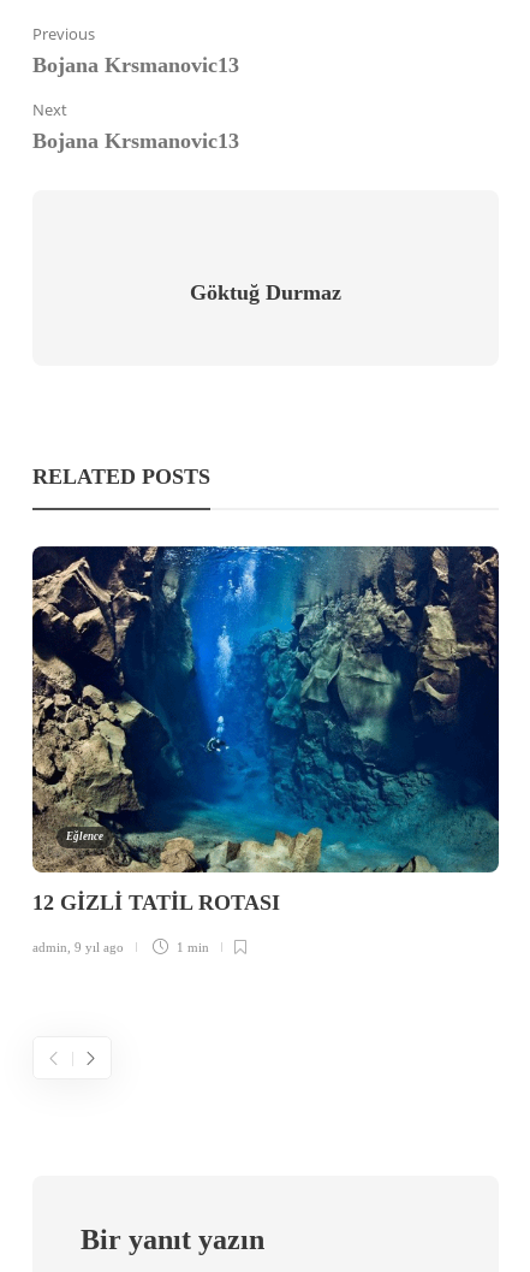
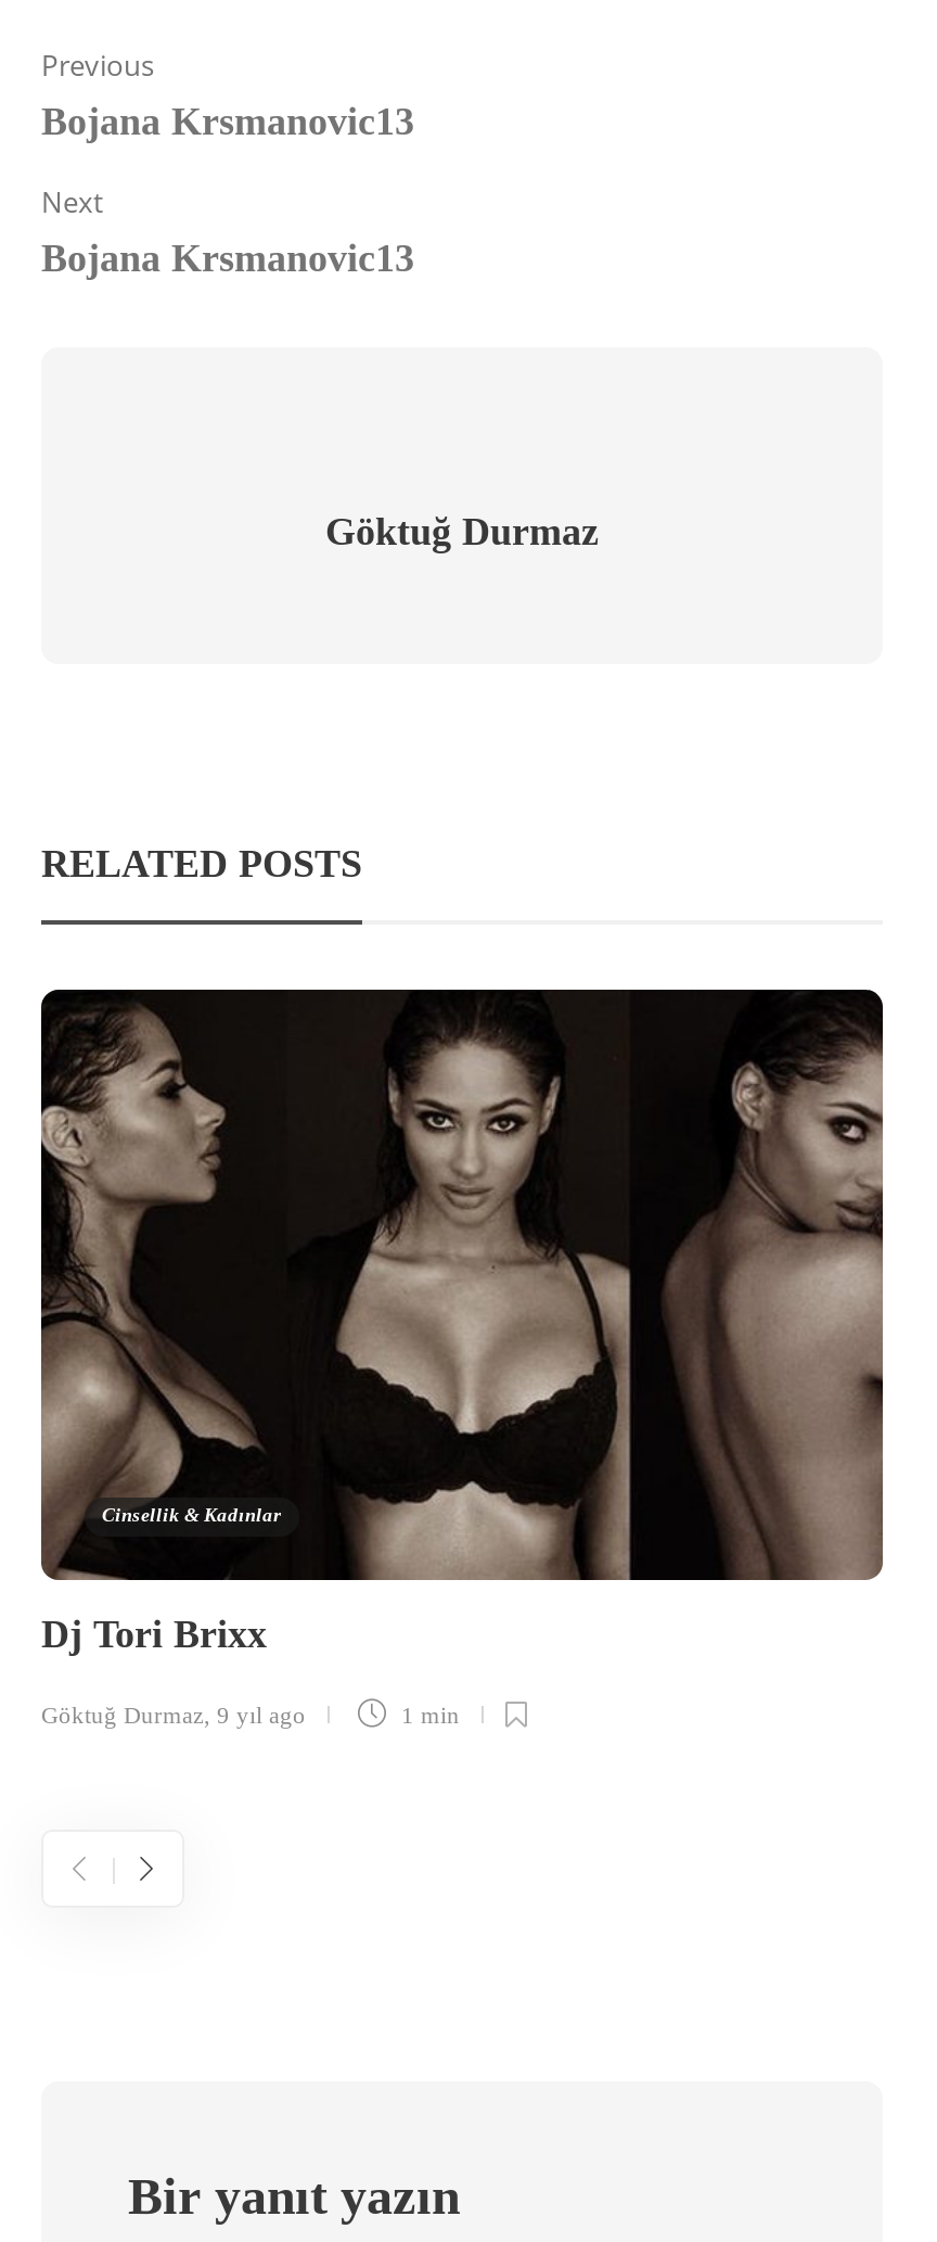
- [image]
- Eğlence
+ [image]
+ Cinsellik & Kadınlar

- 12 GİZLİ TATİL ROTASI
+ Dj Tori Brixx

- admin, 9 yıl ago
+ Göktuğ Durmaz, 9 yıl ago
